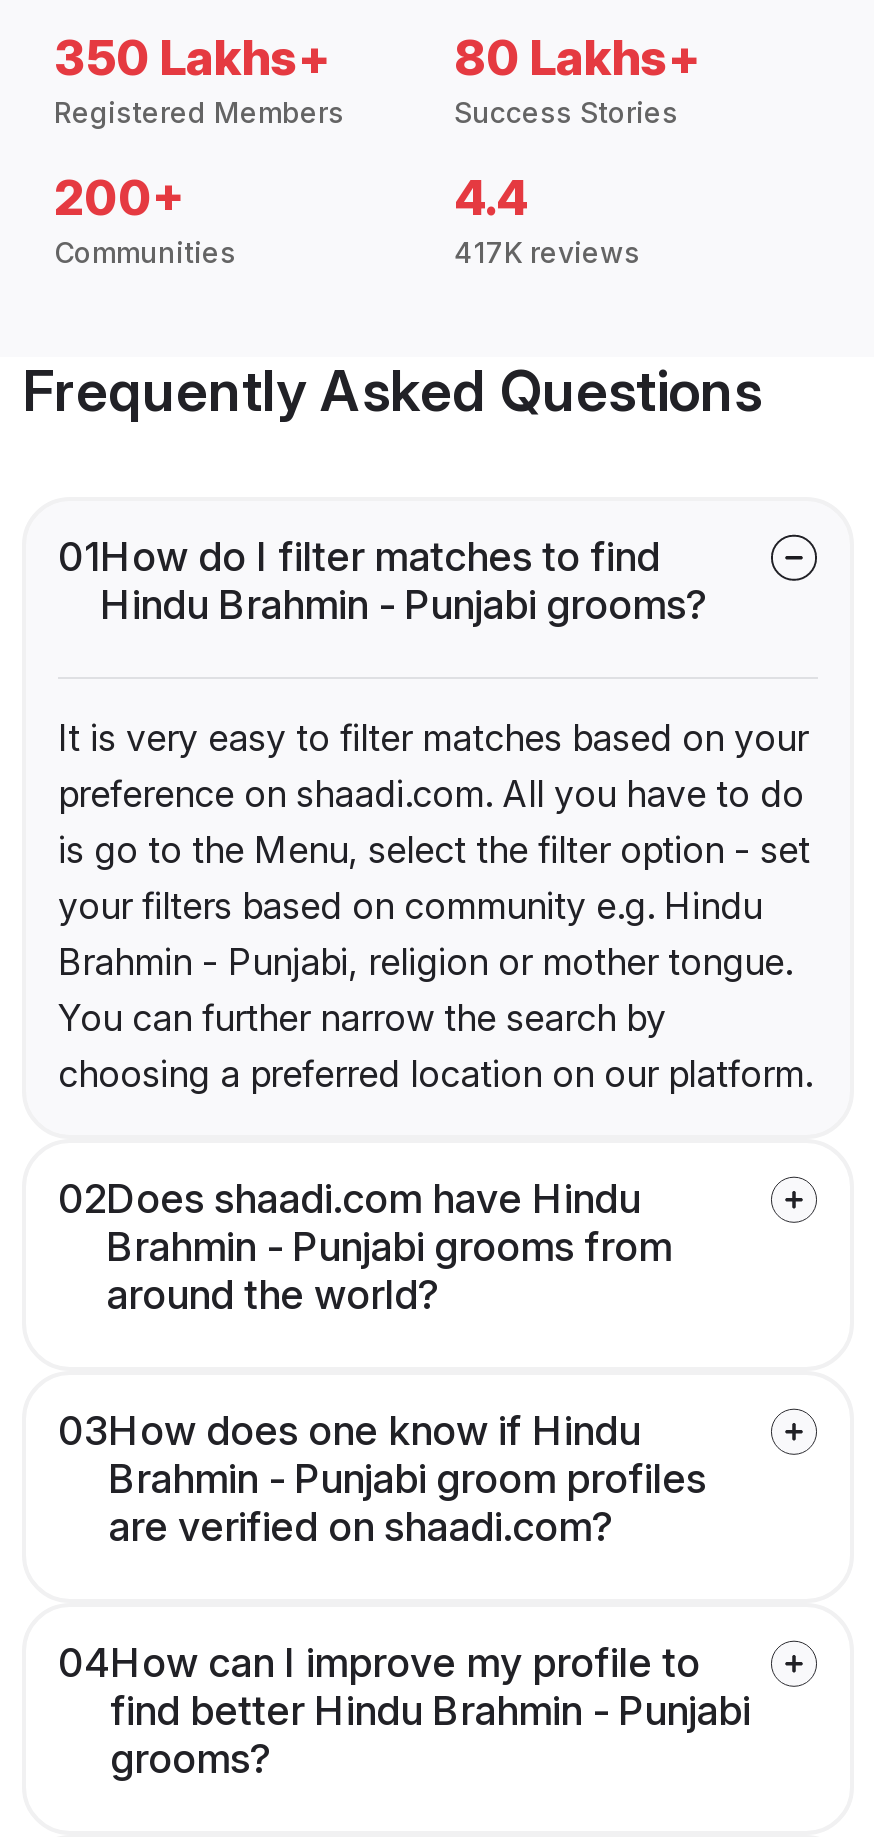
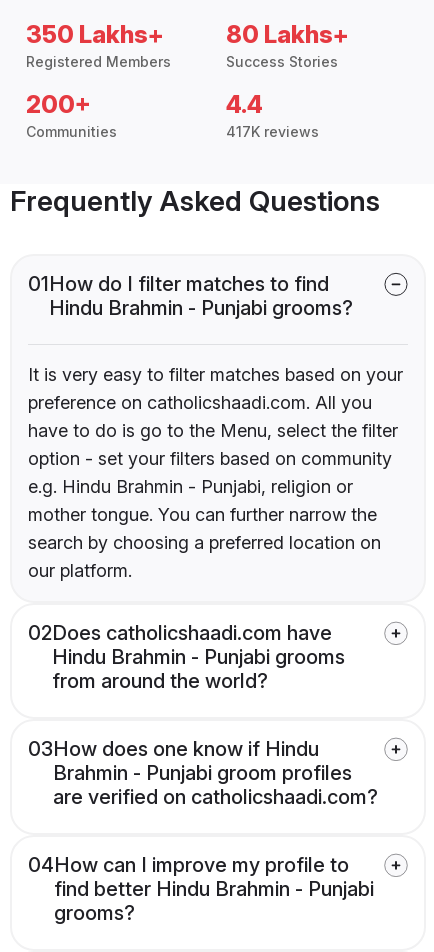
- preference on shaadi.com. All you have to do
- is go to the Menu, select the filter option - set
- your filters based on community e.g. Hindu
- Brahmin - Punjabi, religion or mother tongue.
- You can further narrow the search by
- choosing a preferred location on our platform.
+ preference on catholicshaadi.com. All you
+ have to do is go to the Menu, select the filter
+ option - set your filters based on community
+ e.g. Hindu Brahmin - Punjabi, religion or
+ mother tongue. You can further narrow the
+ search by choosing a preferred location on
+ our platform.

- 02Does shaadi.com have Hindu
- Brahmin - Punjabi grooms from
- around the world?
+ 02Does catholicshaadi.com have
+ Hindu Brahmin - Punjabi grooms
+ from around the world?

- are verified on shaadi.com?
+ are verified on catholicshaadi.com?
